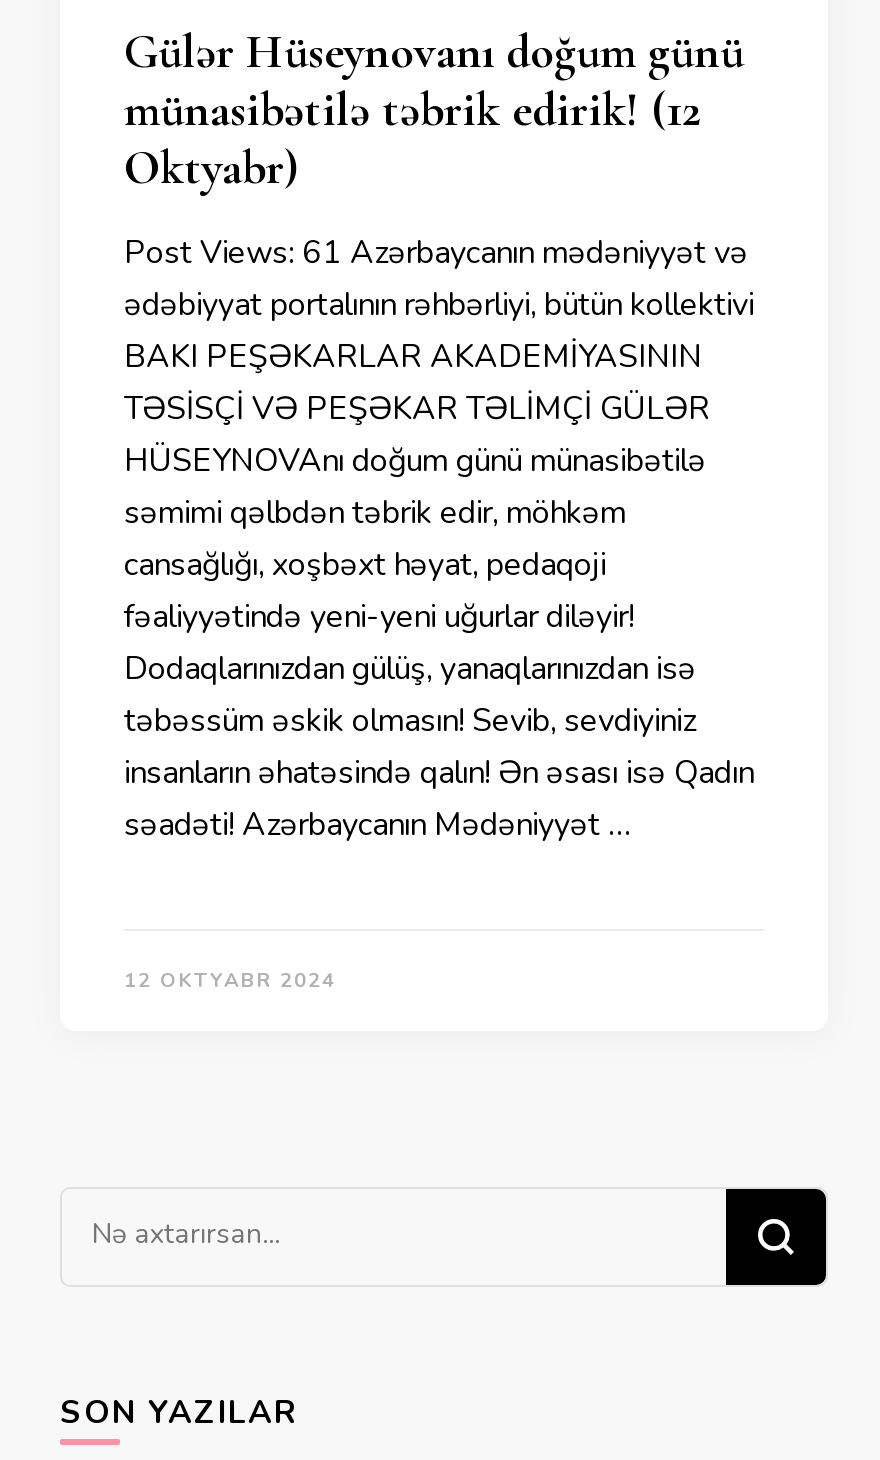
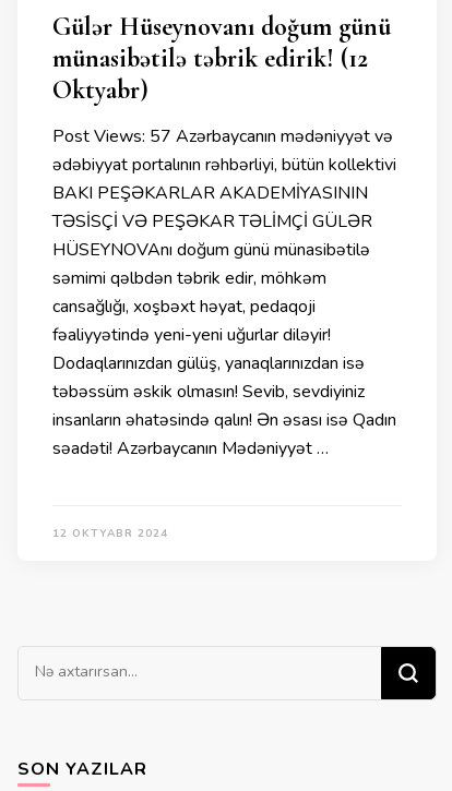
- Post Views: 61 Azərbaycanın mədəniyyət və
+ Post Views: 57 Azərbaycanın mədəniyyət və
